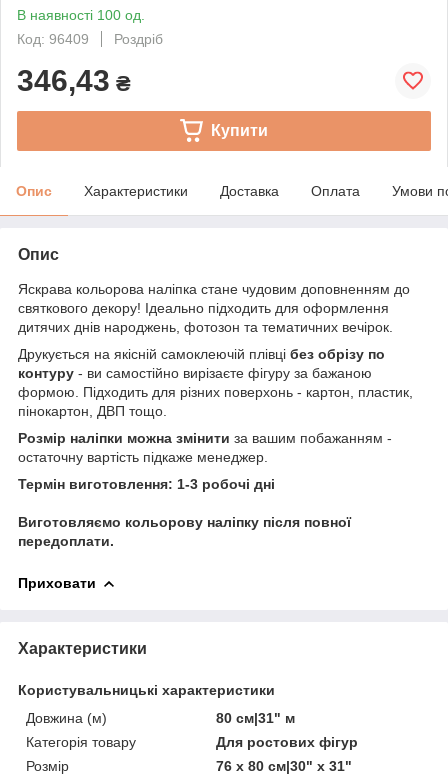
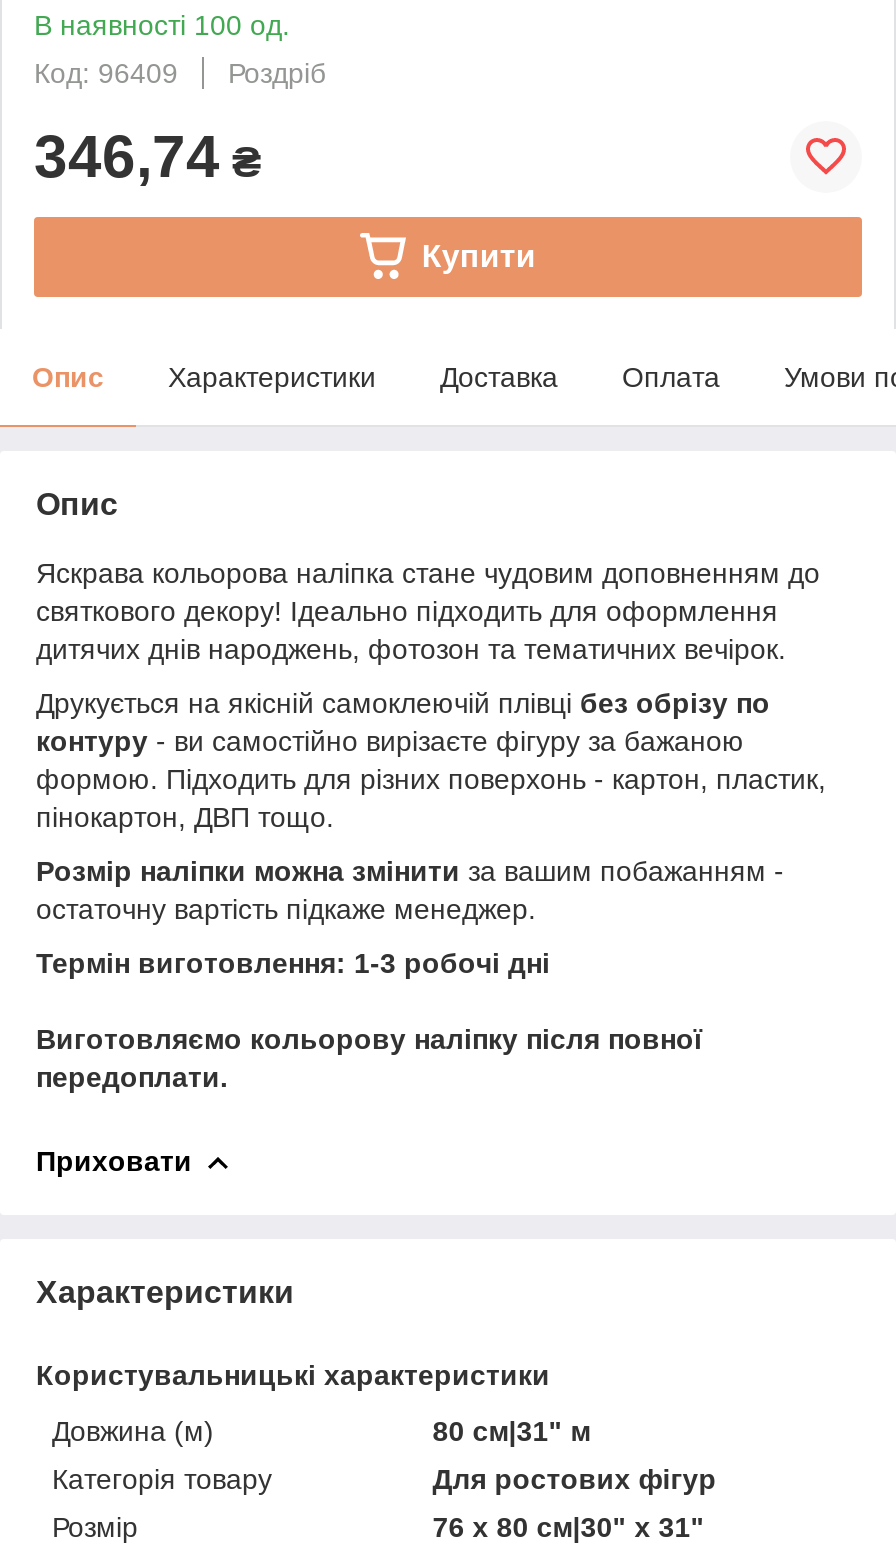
- 346,43 ₴
+ 346,74 ₴
